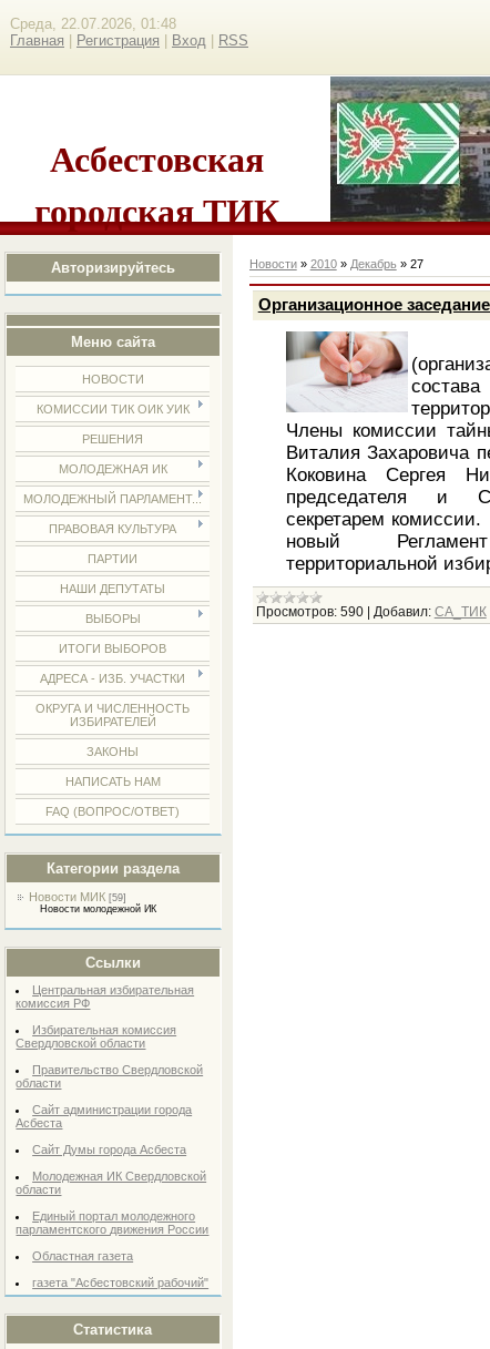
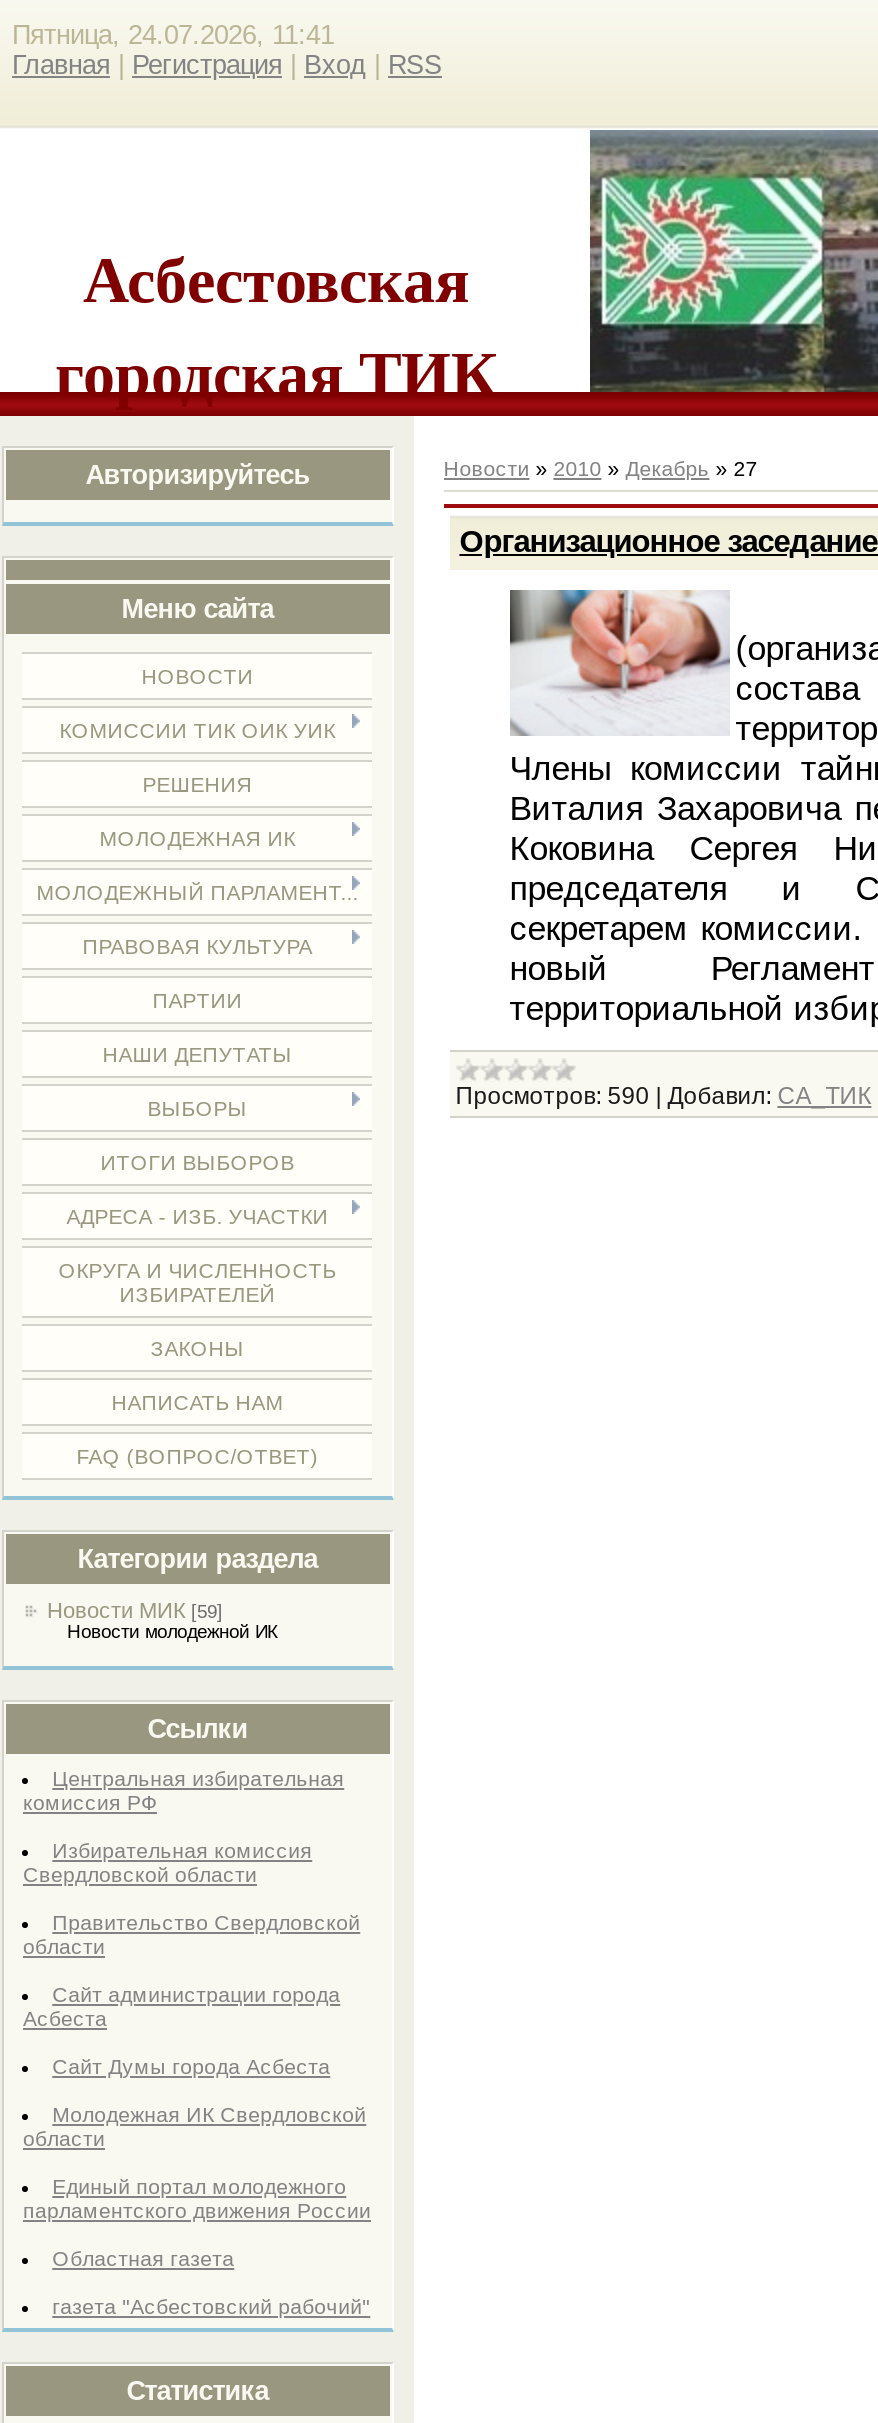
- Среда, 22.07.2026, 01:48
+ Пятница, 24.07.2026, 11:41
